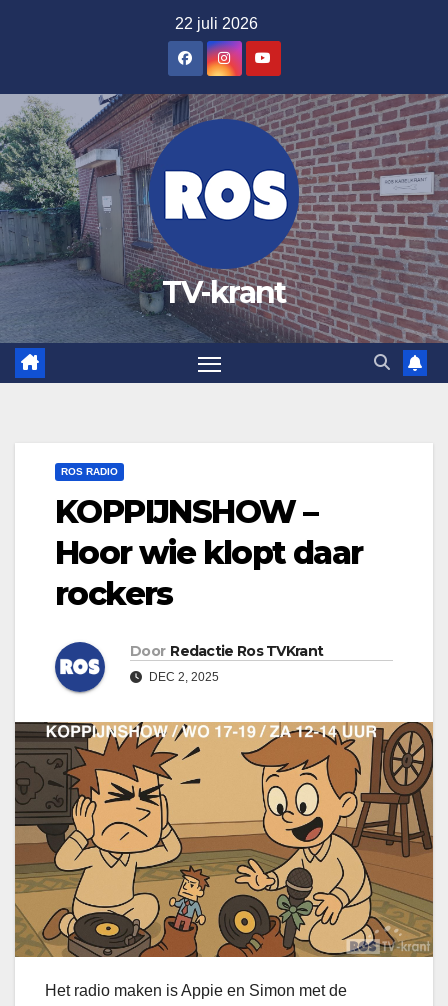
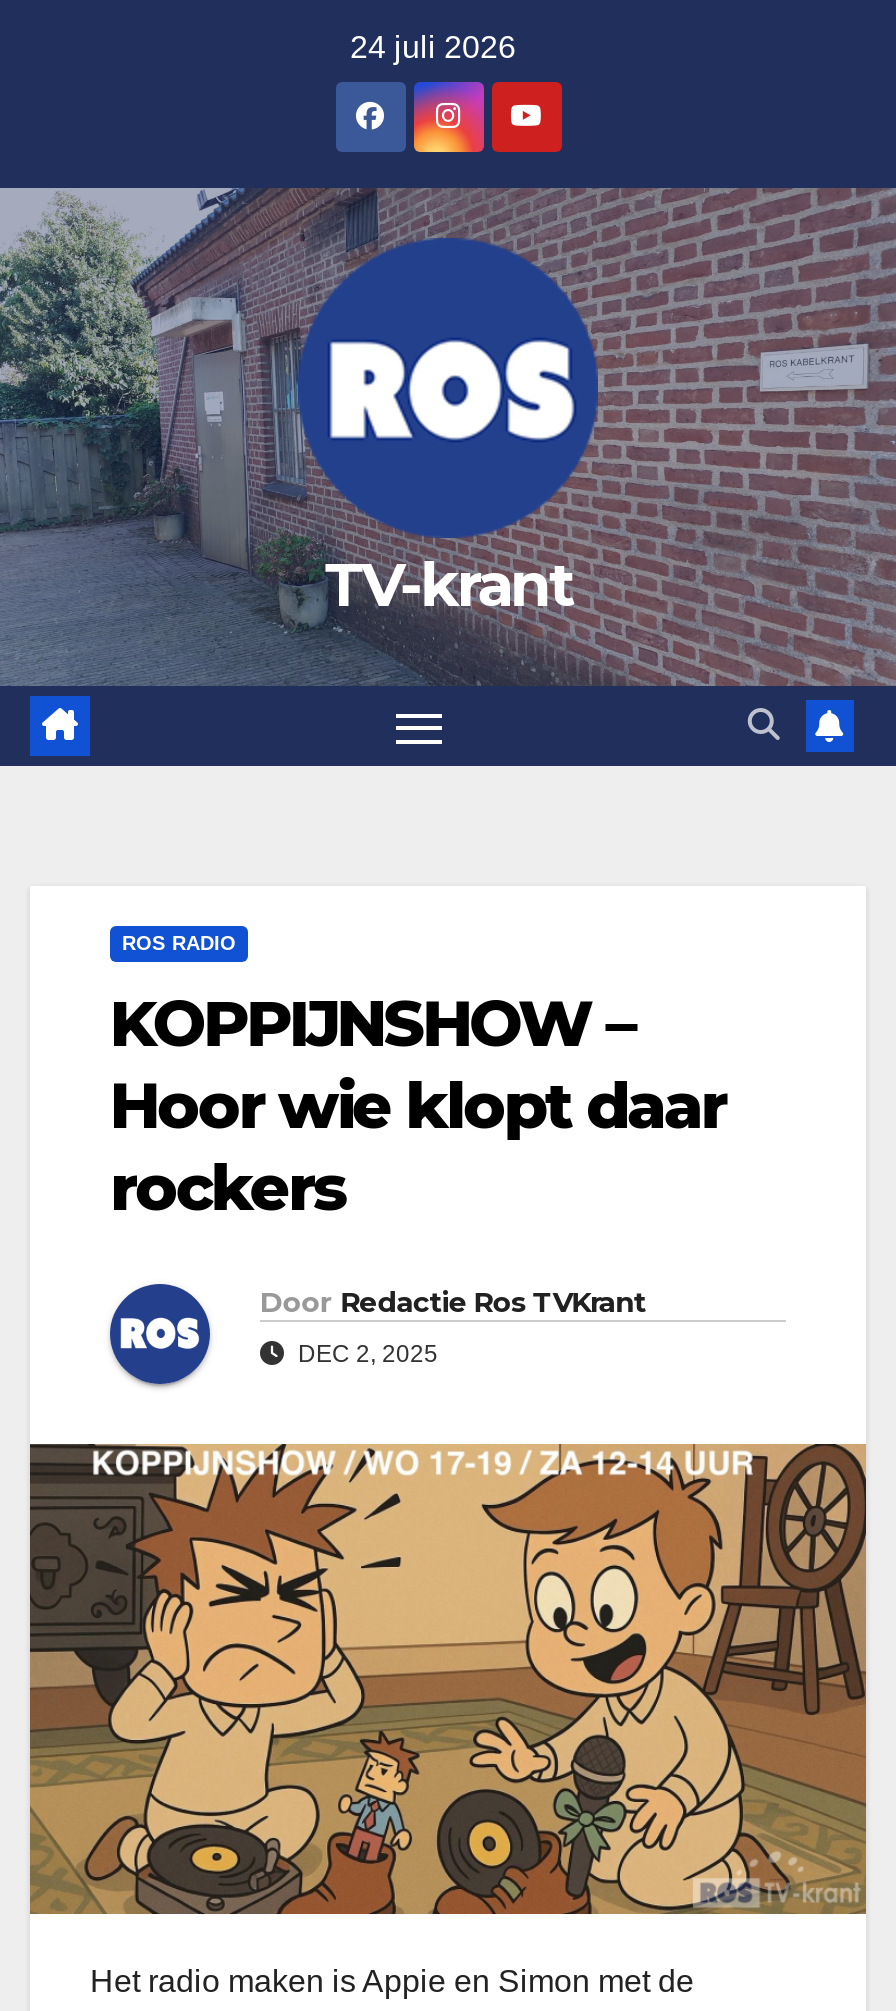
- 22 juli 2026
+ 24 juli 2026
